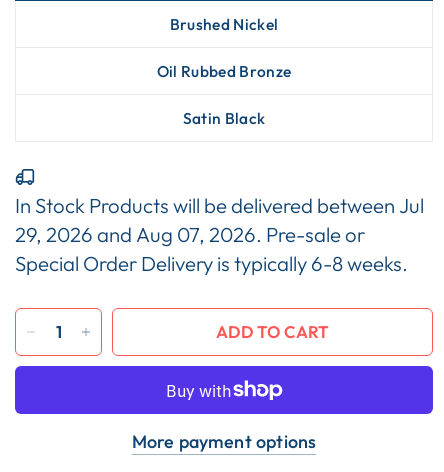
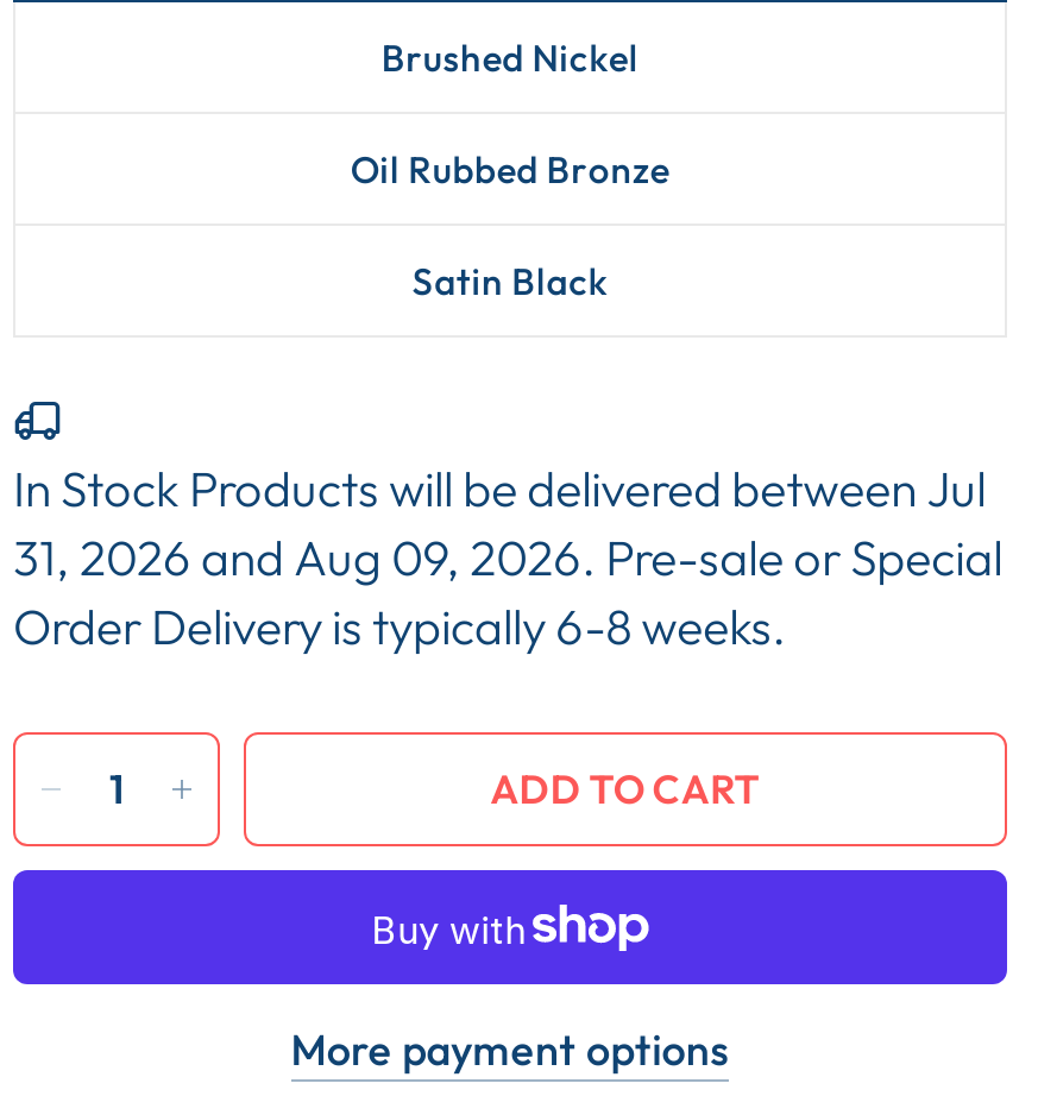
- 29, 2026 and Aug 07, 2026. Pre-sale or
- Special Order Delivery is typically 6-8 weeks.
+ 31, 2026 and Aug 09, 2026. Pre-sale or Special
+ Order Delivery is typically 6-8 weeks.
